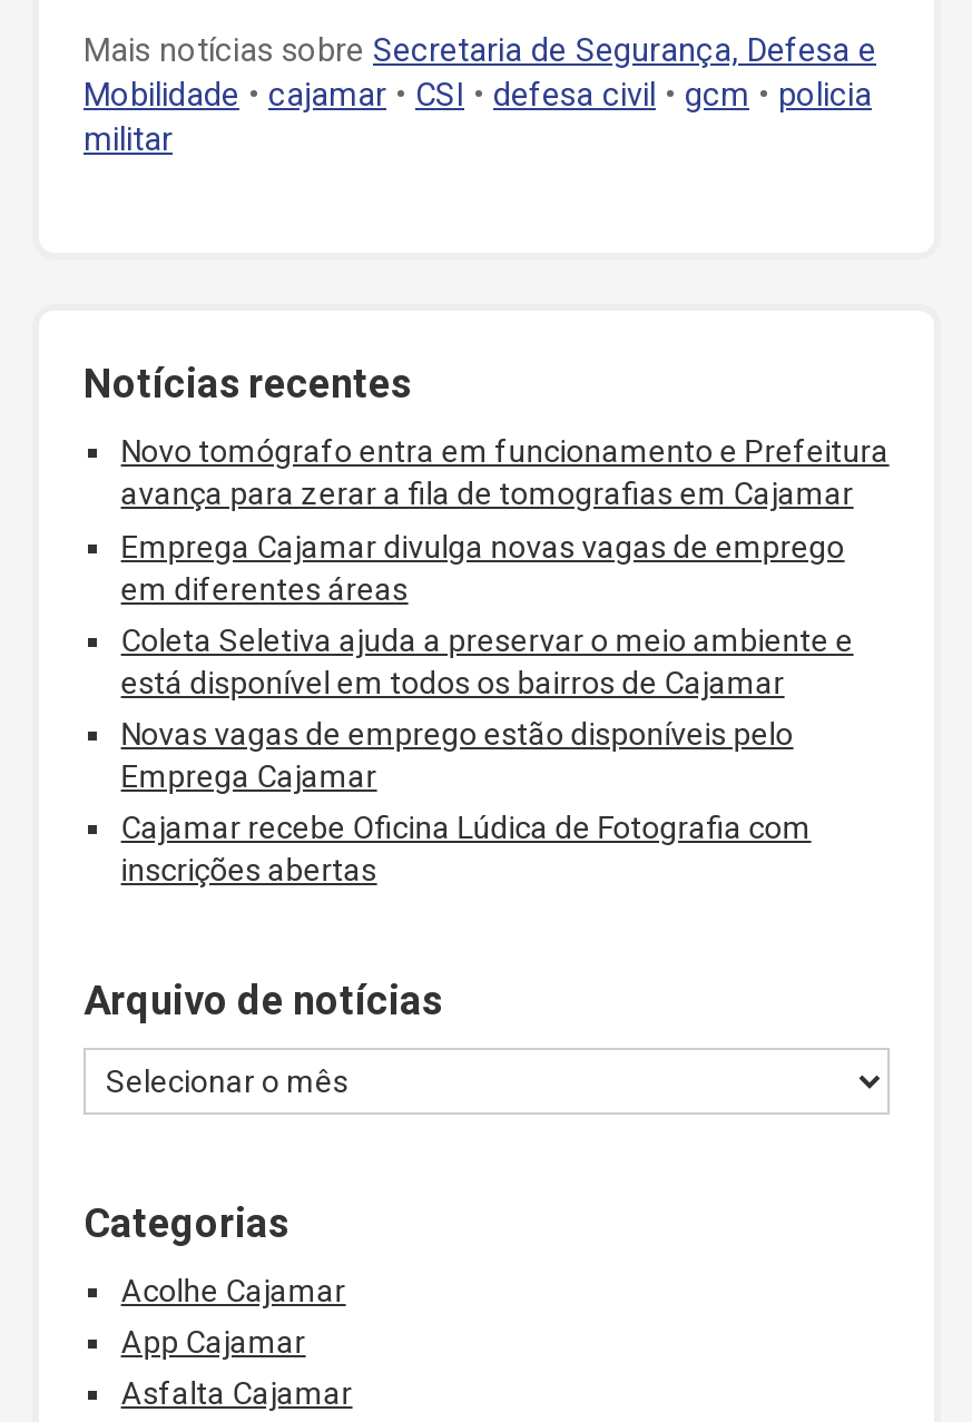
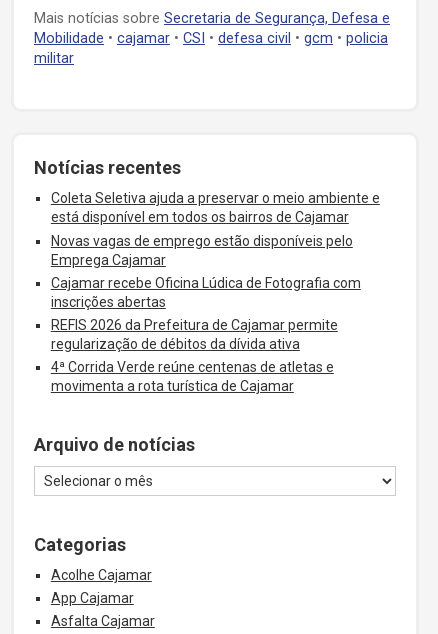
- Novo tomógrafo entra em funcionamento e Prefeitura
- avança para zerar a fila de tomografias em Cajamar
- Emprega Cajamar divulga novas vagas de emprego
- em diferentes áreas

moved up: Coleta Seletiva ajuda a preservar o meio ambiente e | está disponível em todos os bairros de Cajamar | Novas vagas de emprego estão disponíveis pelo | Emprega Cajamar | Cajamar recebe Oficina Lúdica de Fotografia com | inscrições abertas

+ REFIS 2026 da Prefeitura de Cajamar permite
+ regularização de débitos da dívida ativa
+ 4ª Corrida Verde reúne centenas de atletas e
+ movimenta a rota turística de Cajamar
